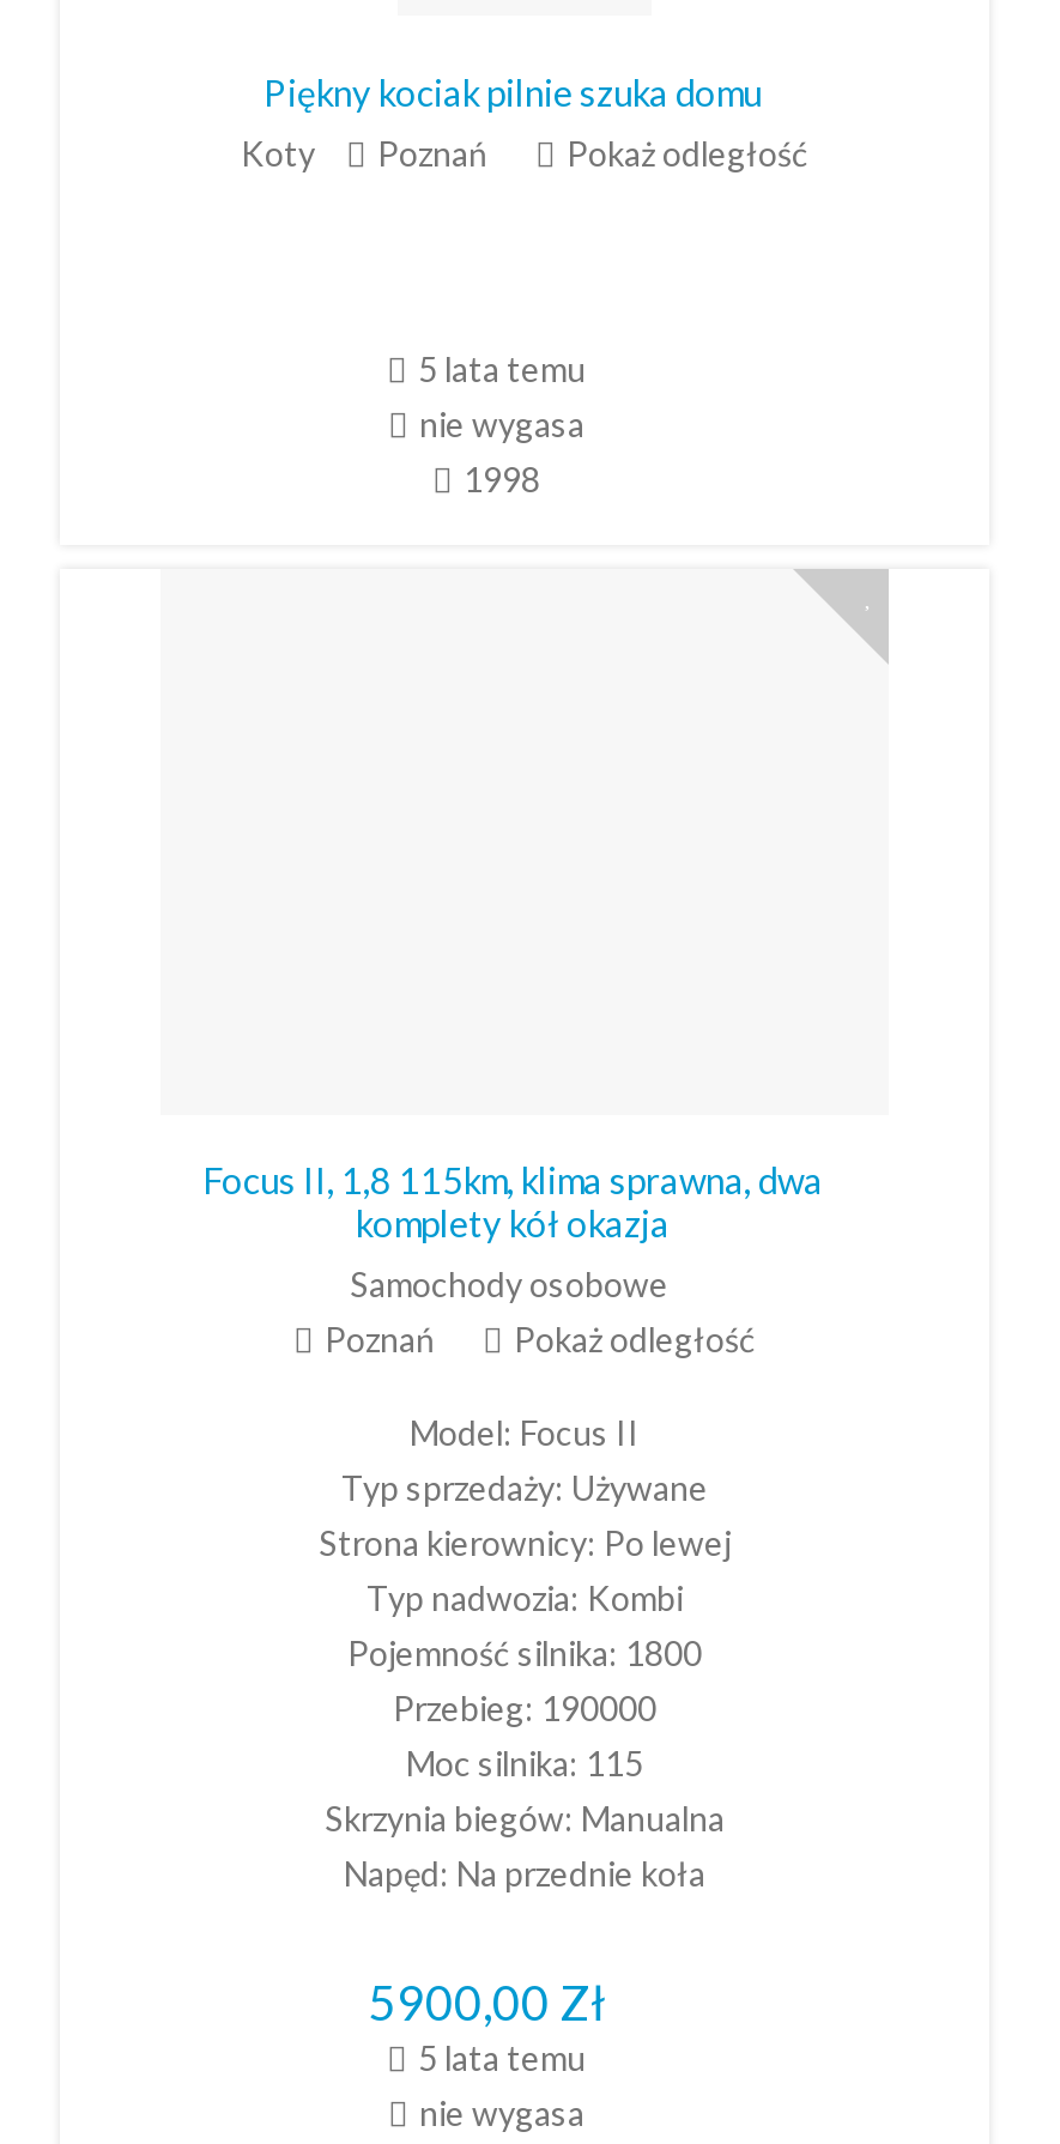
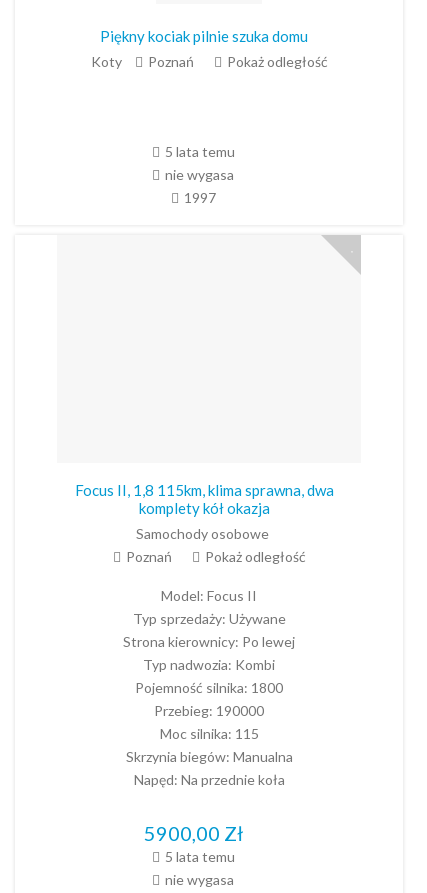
- 1998
+ 1997
